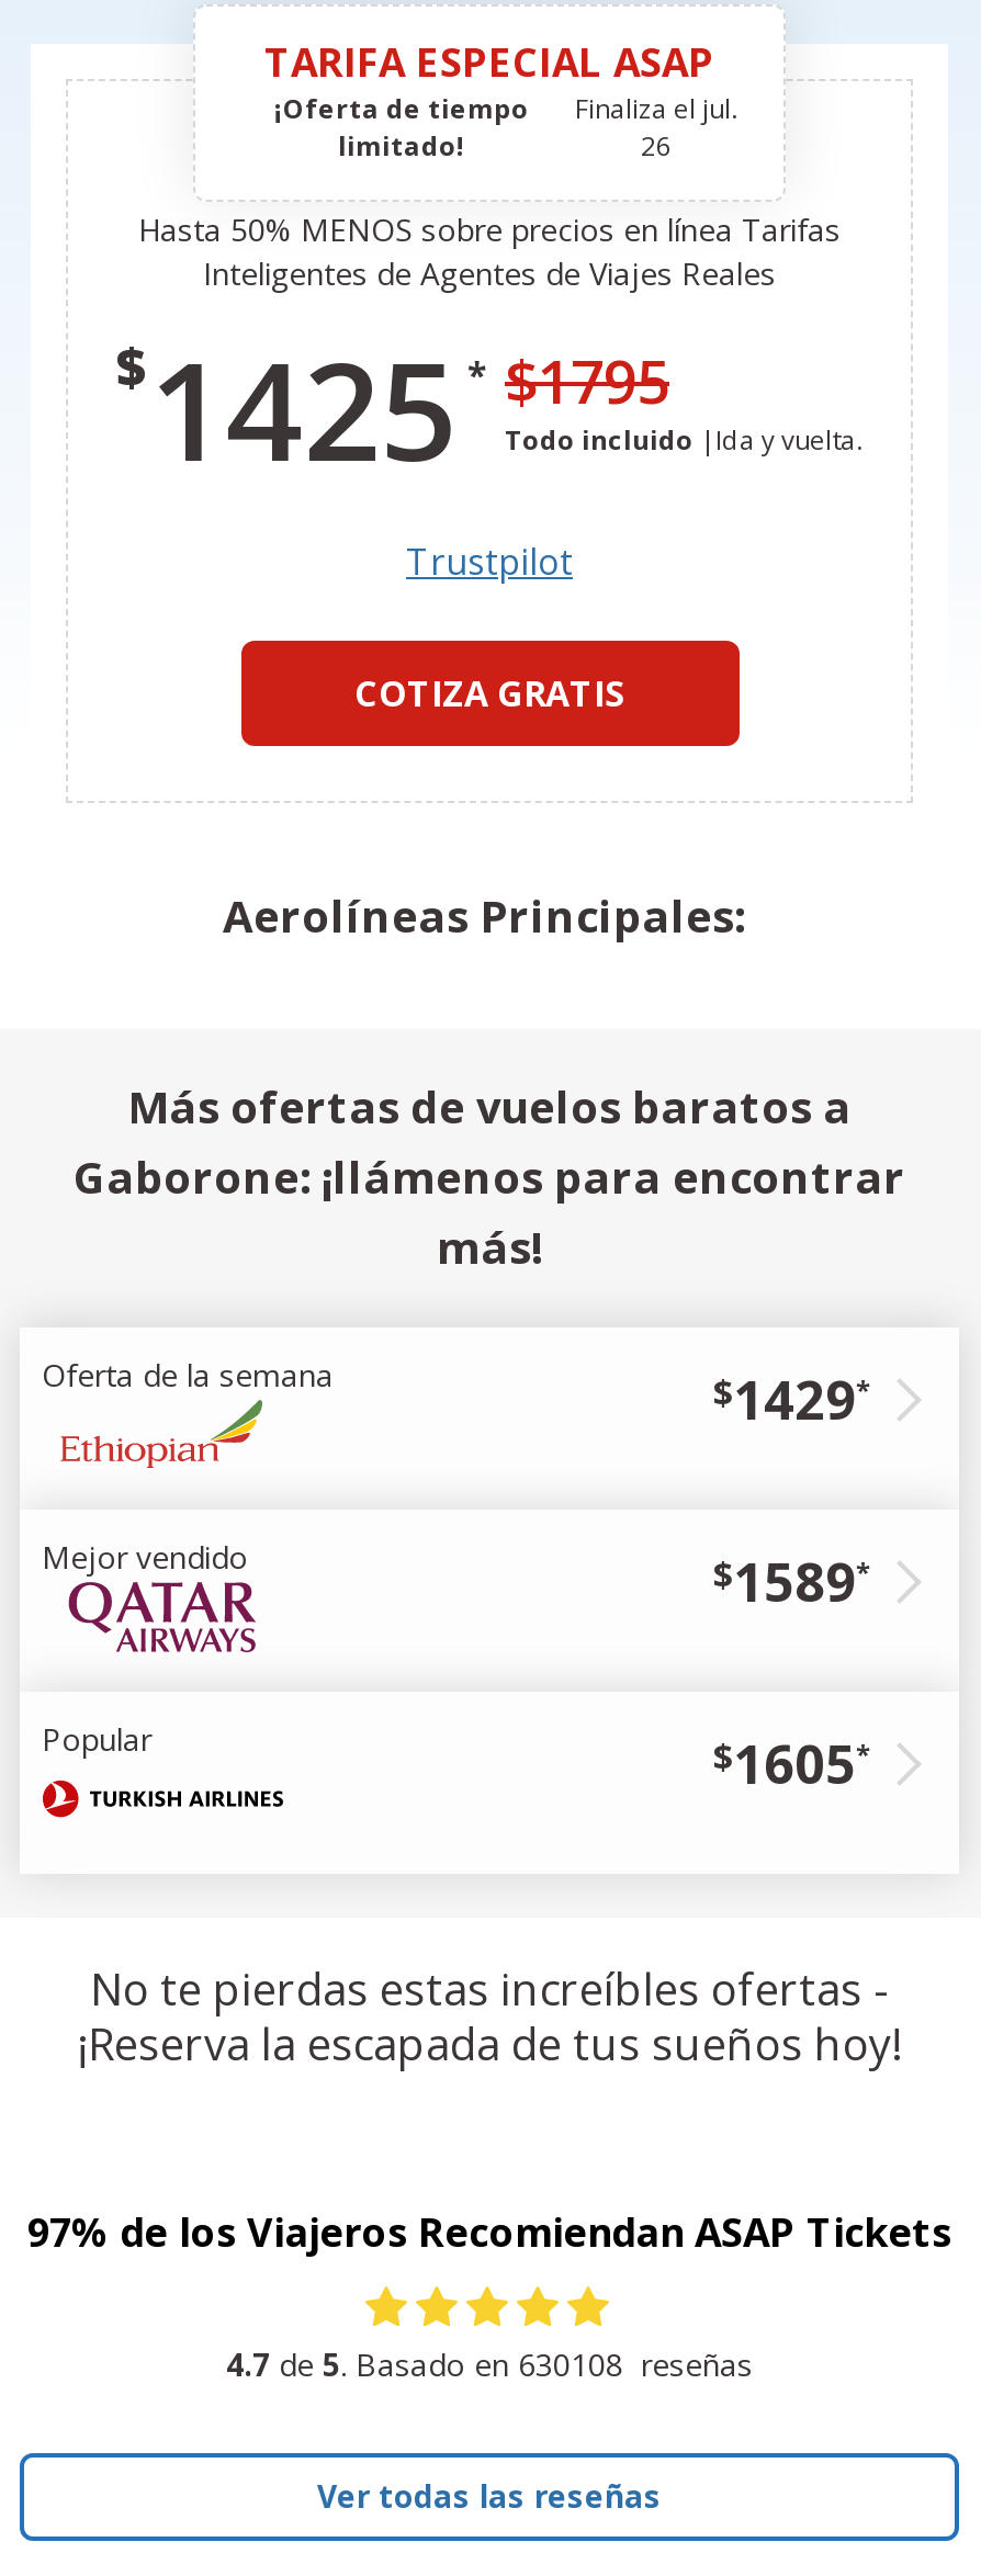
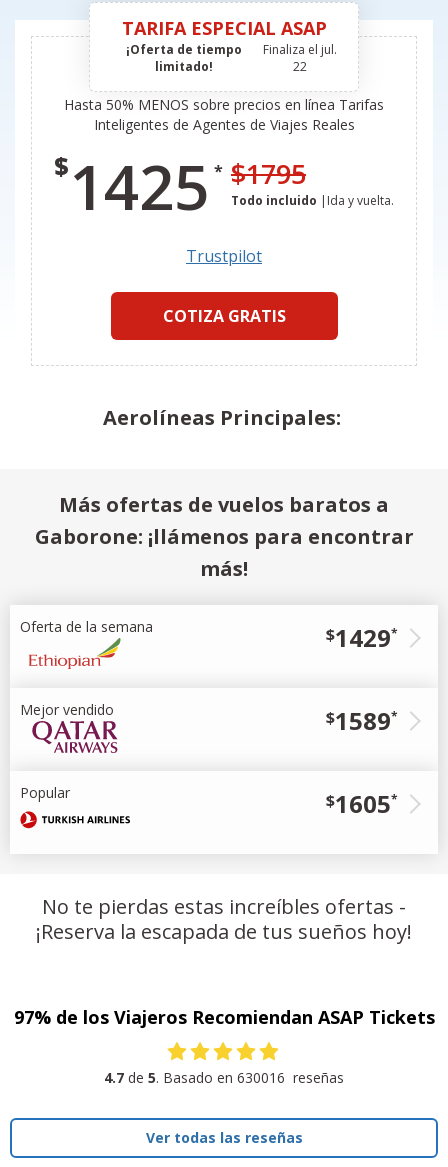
- 26
+ 22

- 4.7 de 5. Basado en 630108 reseñas
+ 4.7 de 5. Basado en 630016 reseñas
